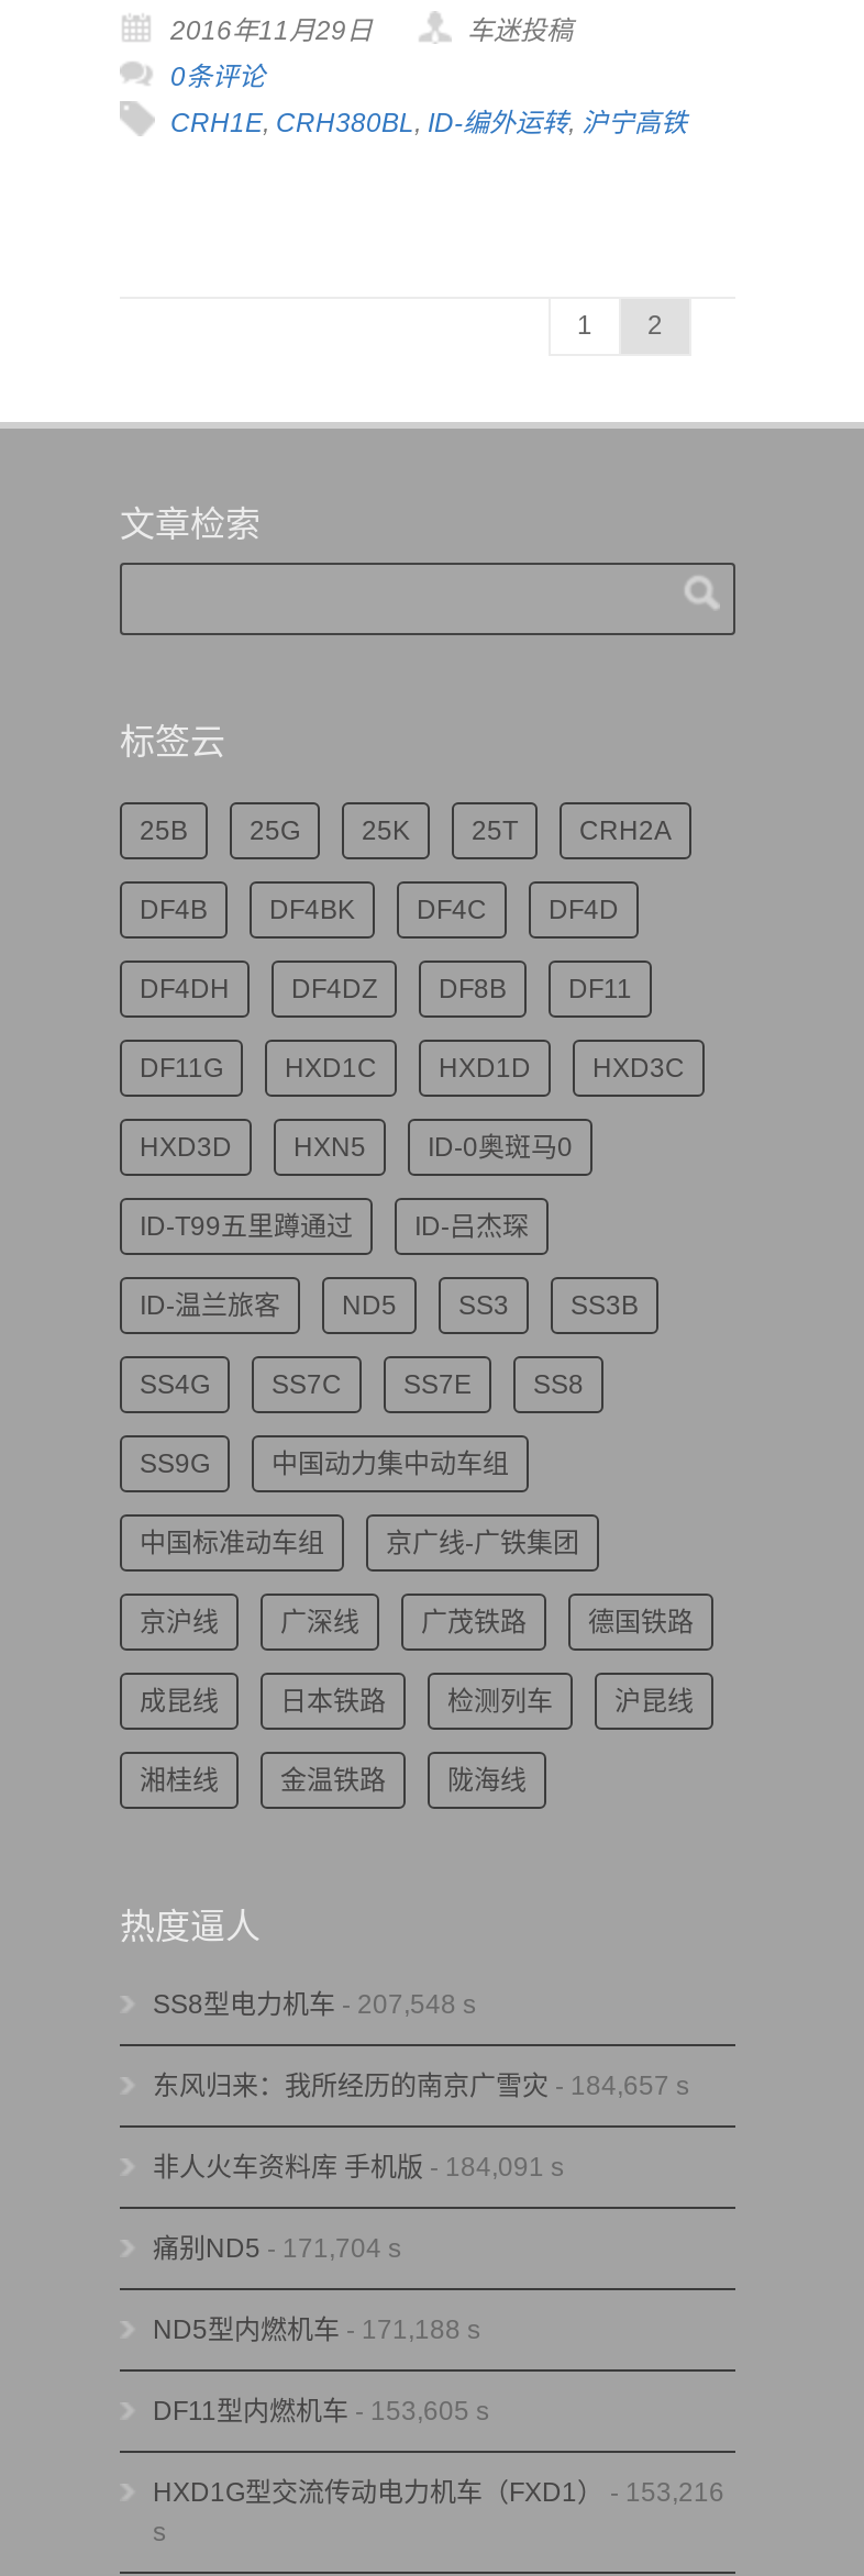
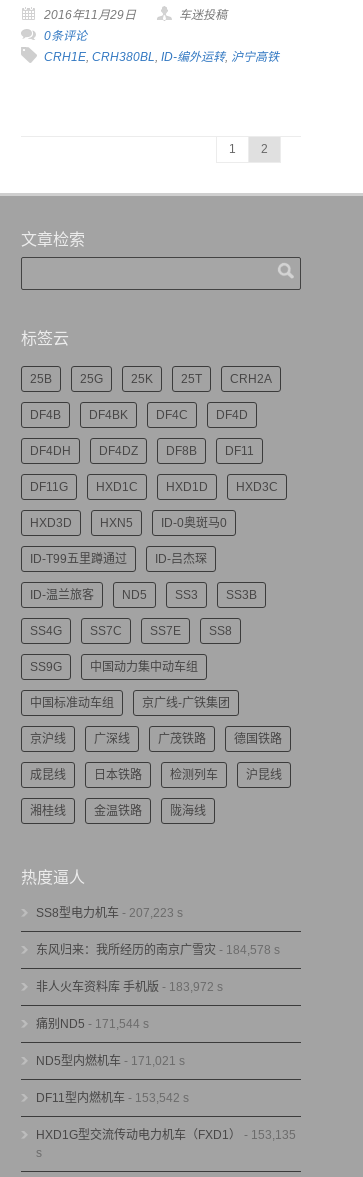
- SS8型电力机车- 207,548 s
+ SS8型电力机车- 207,223 s

- 东风归来：我所经历的南京广雪灾- 184,657 s
+ 东风归来：我所经历的南京广雪灾- 184,578 s

- 非人火车资料库 手机版- 184,091 s
+ 非人火车资料库 手机版- 183,972 s

- 痛别ND5 - 171,704 s
+ 痛别ND5 - 171,544 s

- ND5型内燃机车- 171,188 s
+ ND5型内燃机车- 171,021 s

- DF11型内燃机车- 153,605 s
+ DF11型内燃机车- 153,542 s

- HXD1G型交流传动电力机车（FXD1）- 153,216
+ HXD1G型交流传动电力机车（FXD1）- 153,135
